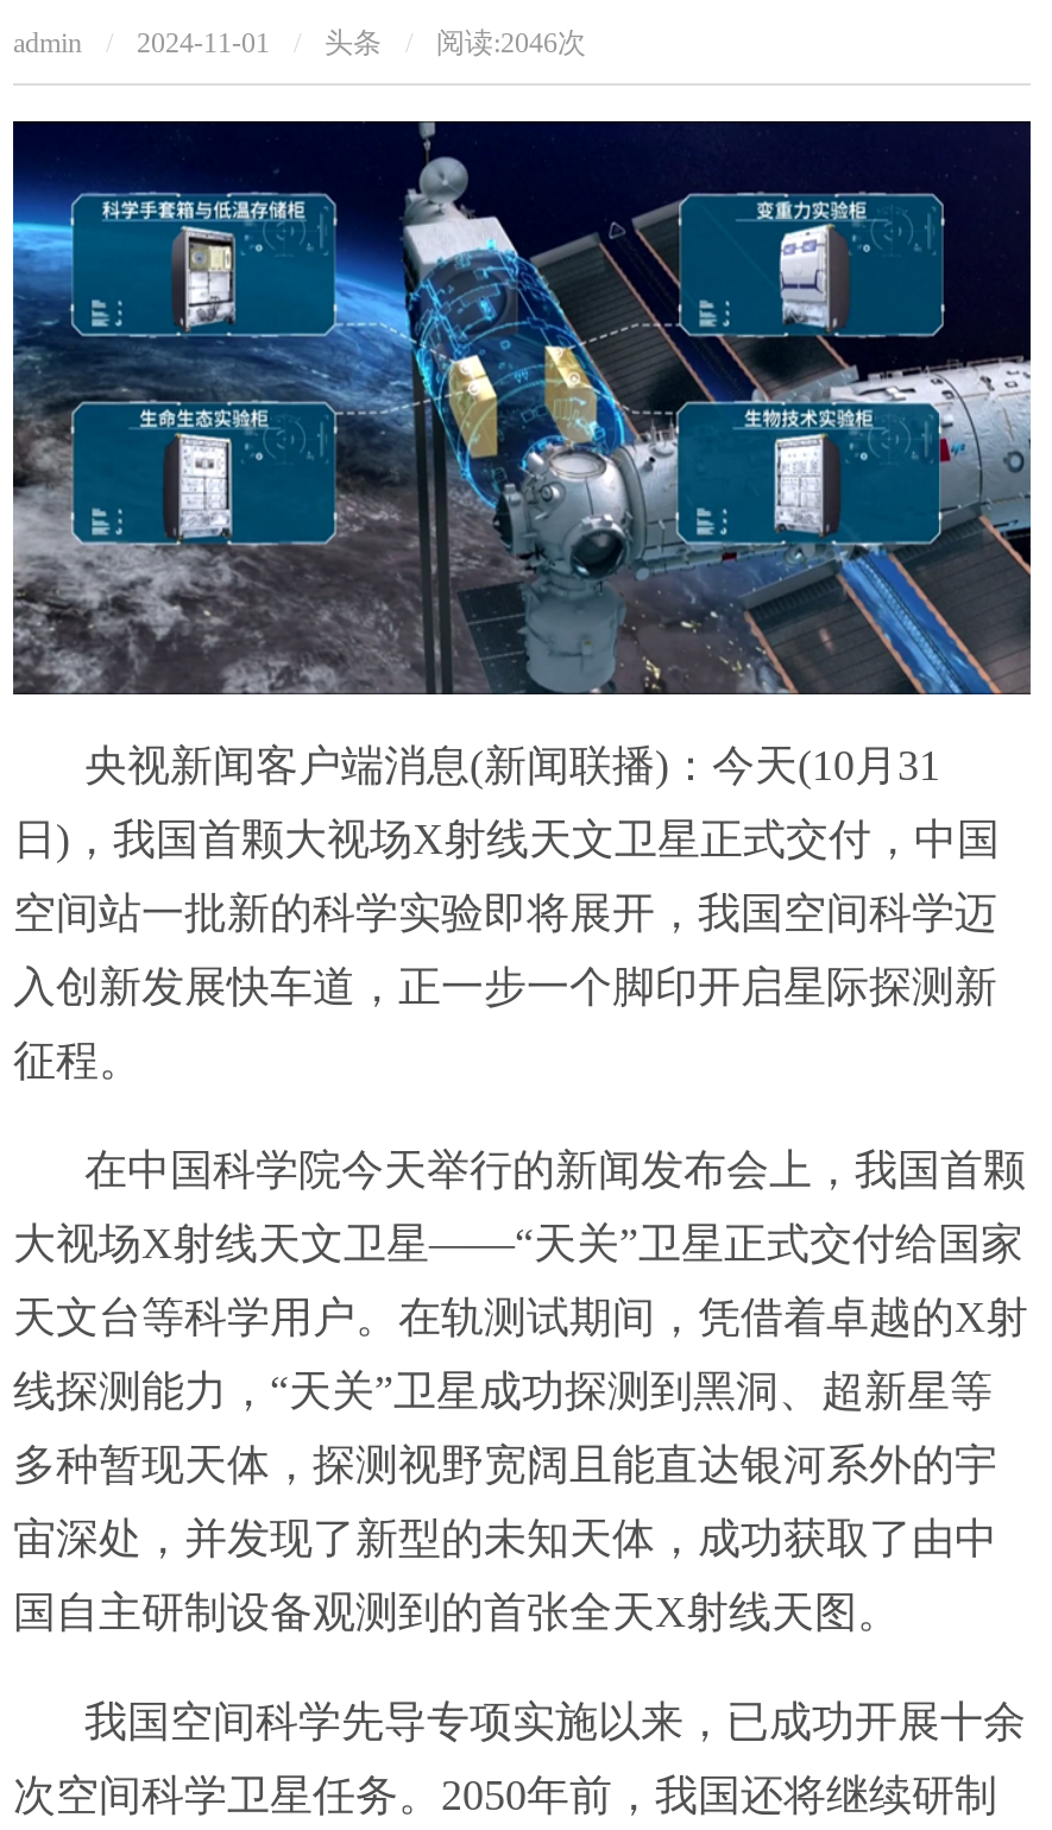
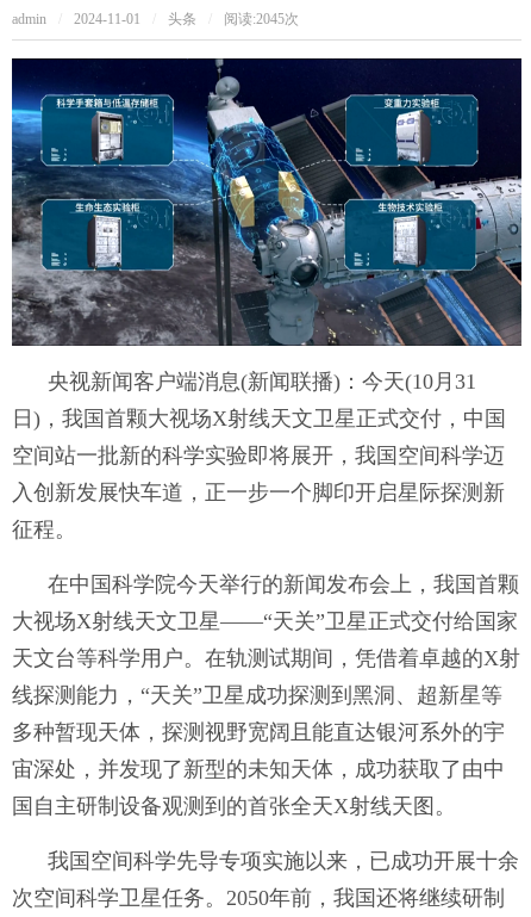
- 阅读:2046次
+ 阅读:2045次
